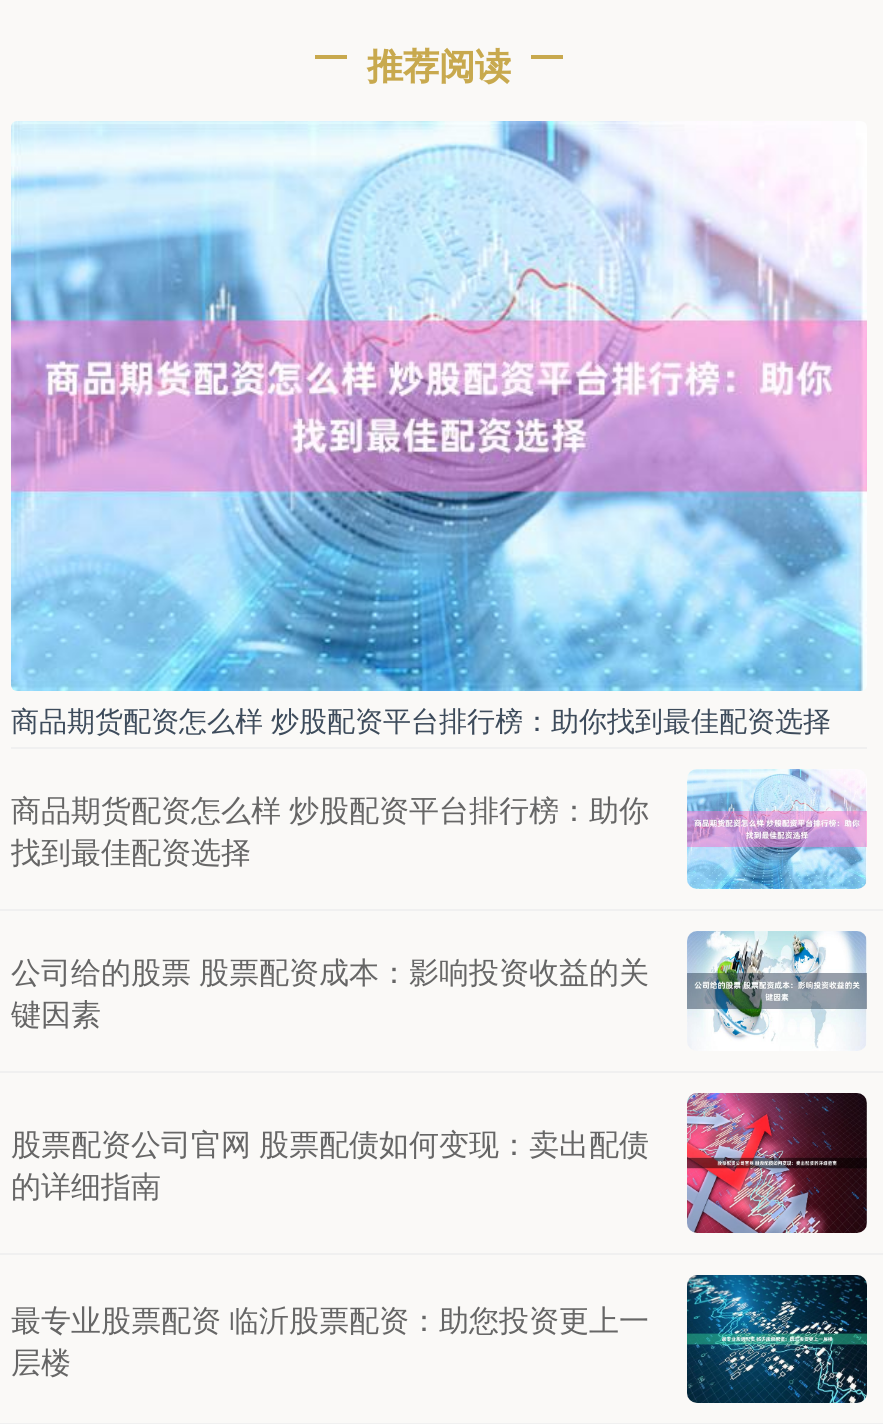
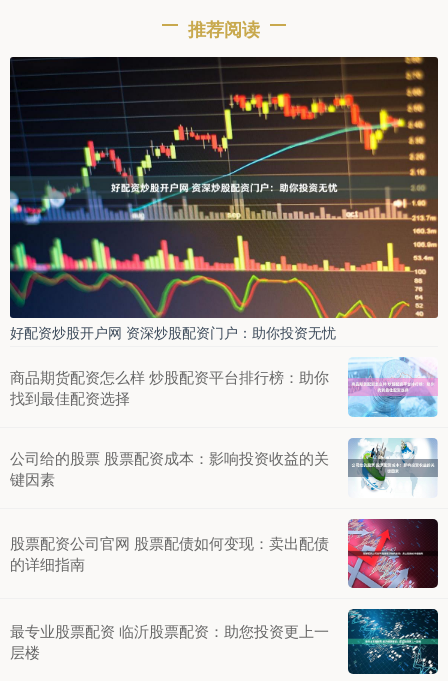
- [image]
- 商品期货配资怎么样 炒股配资平台排行榜：助你找到最佳配资选择
+ [image]
+ 好配资炒股开户网 资深炒股配资门户：助你投资无忧
